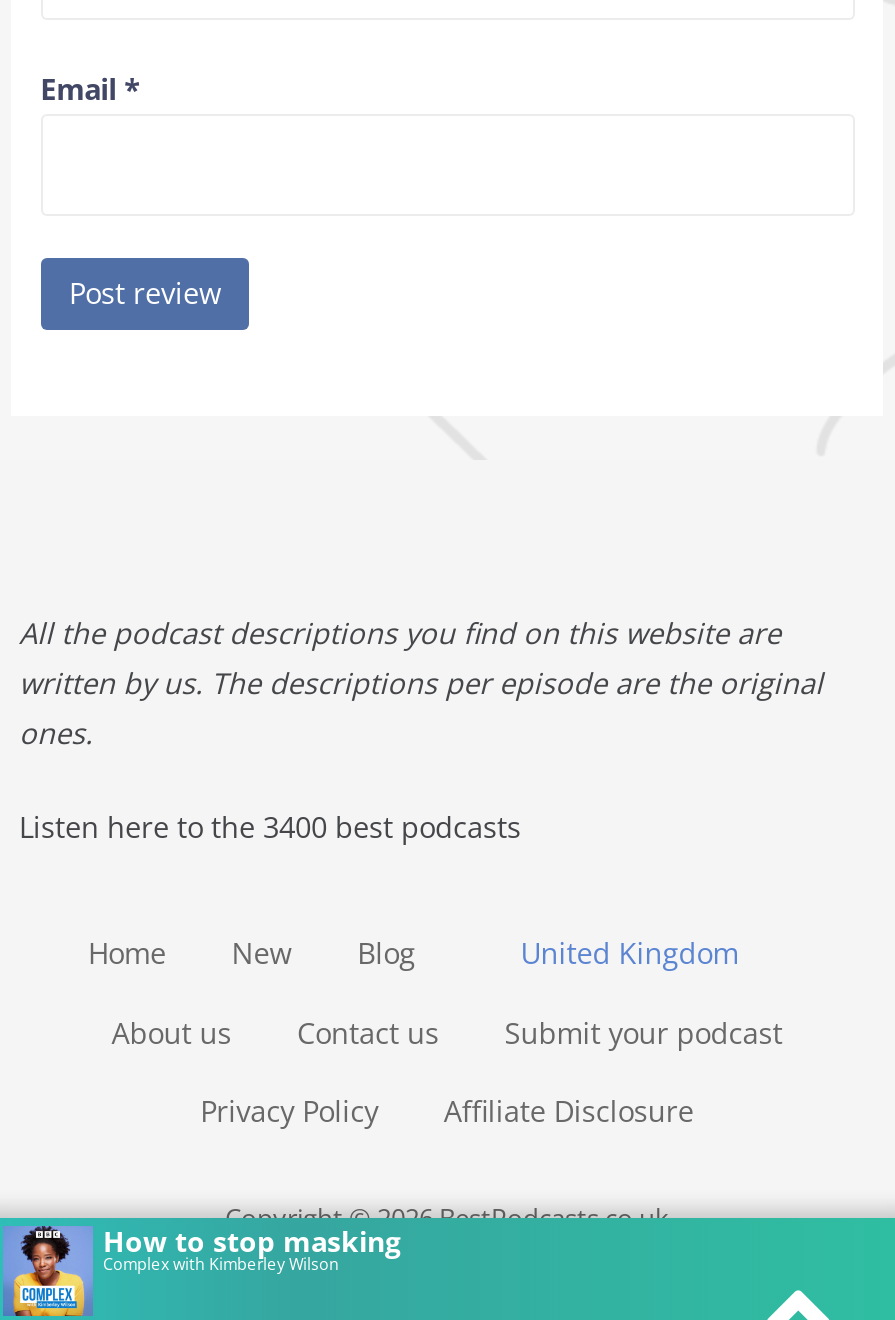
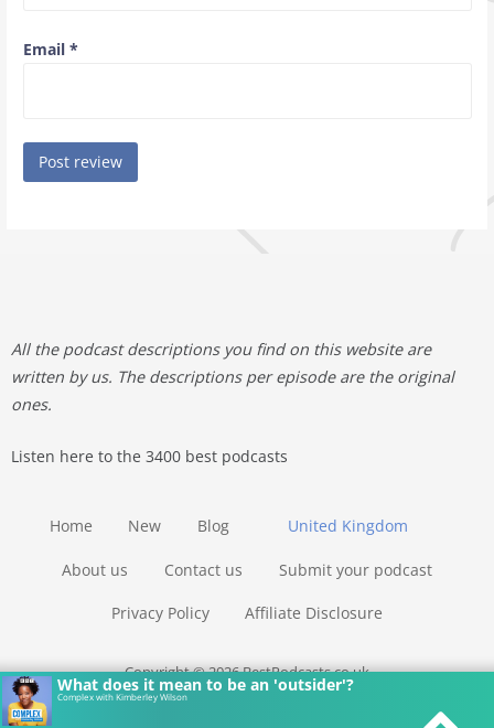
- How to stop masking
+ What does it mean to be an 'outsider'?
